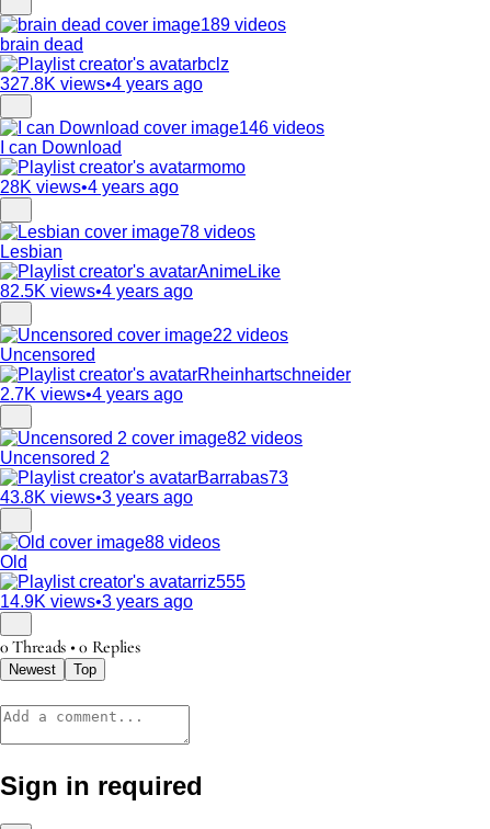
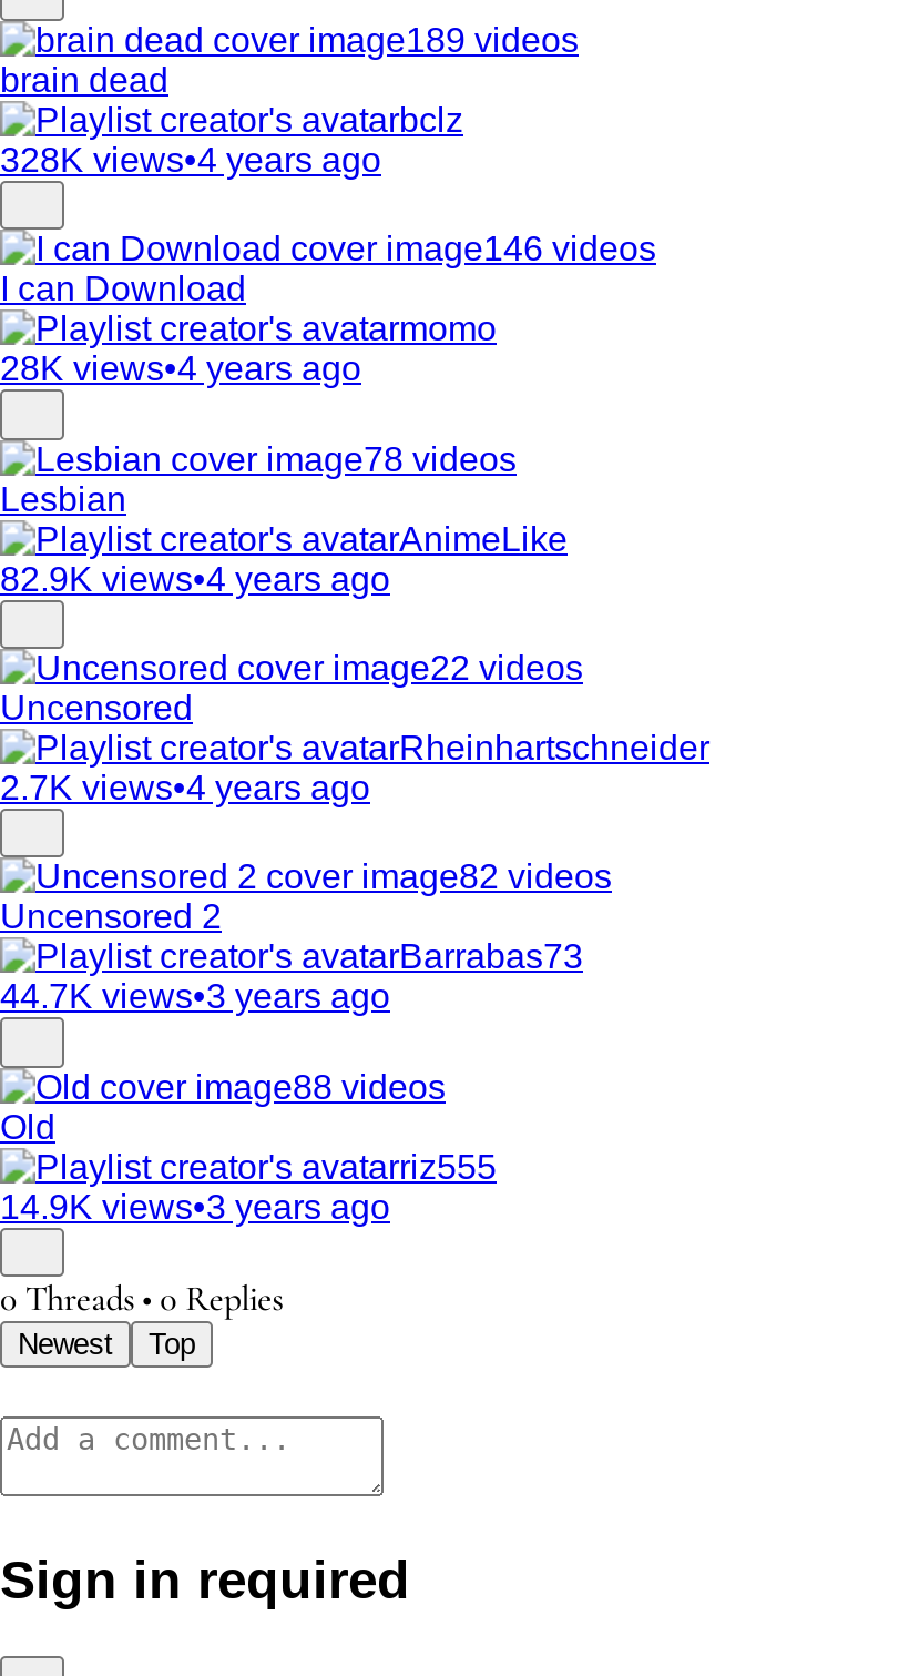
- 327.8K views•4 years ago
+ 328K views•4 years ago

- 82.5K views•4 years ago
+ 82.9K views•4 years ago

- 43.8K views•3 years ago
+ 44.7K views•3 years ago
